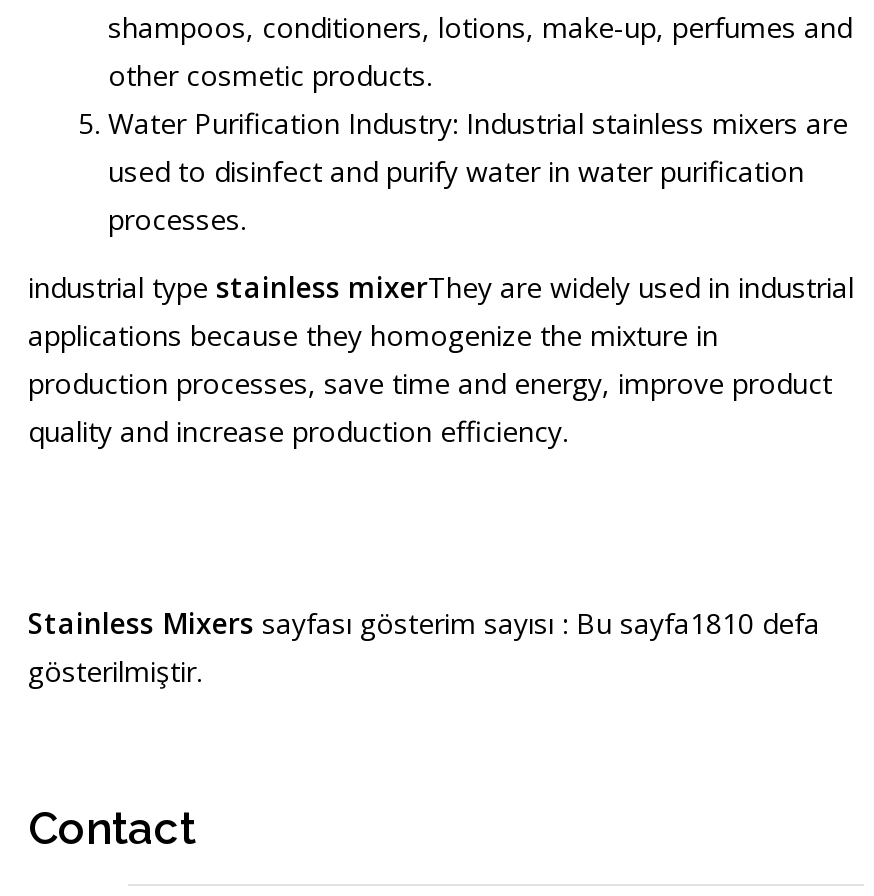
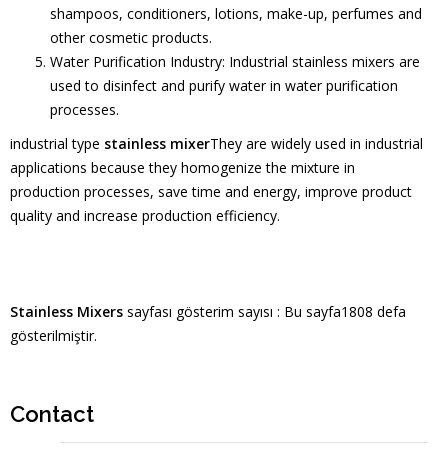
- Stainless Mixers sayfası gösterim sayısı : Bu sayfa1810 defa
+ Stainless Mixers sayfası gösterim sayısı : Bu sayfa1808 defa
